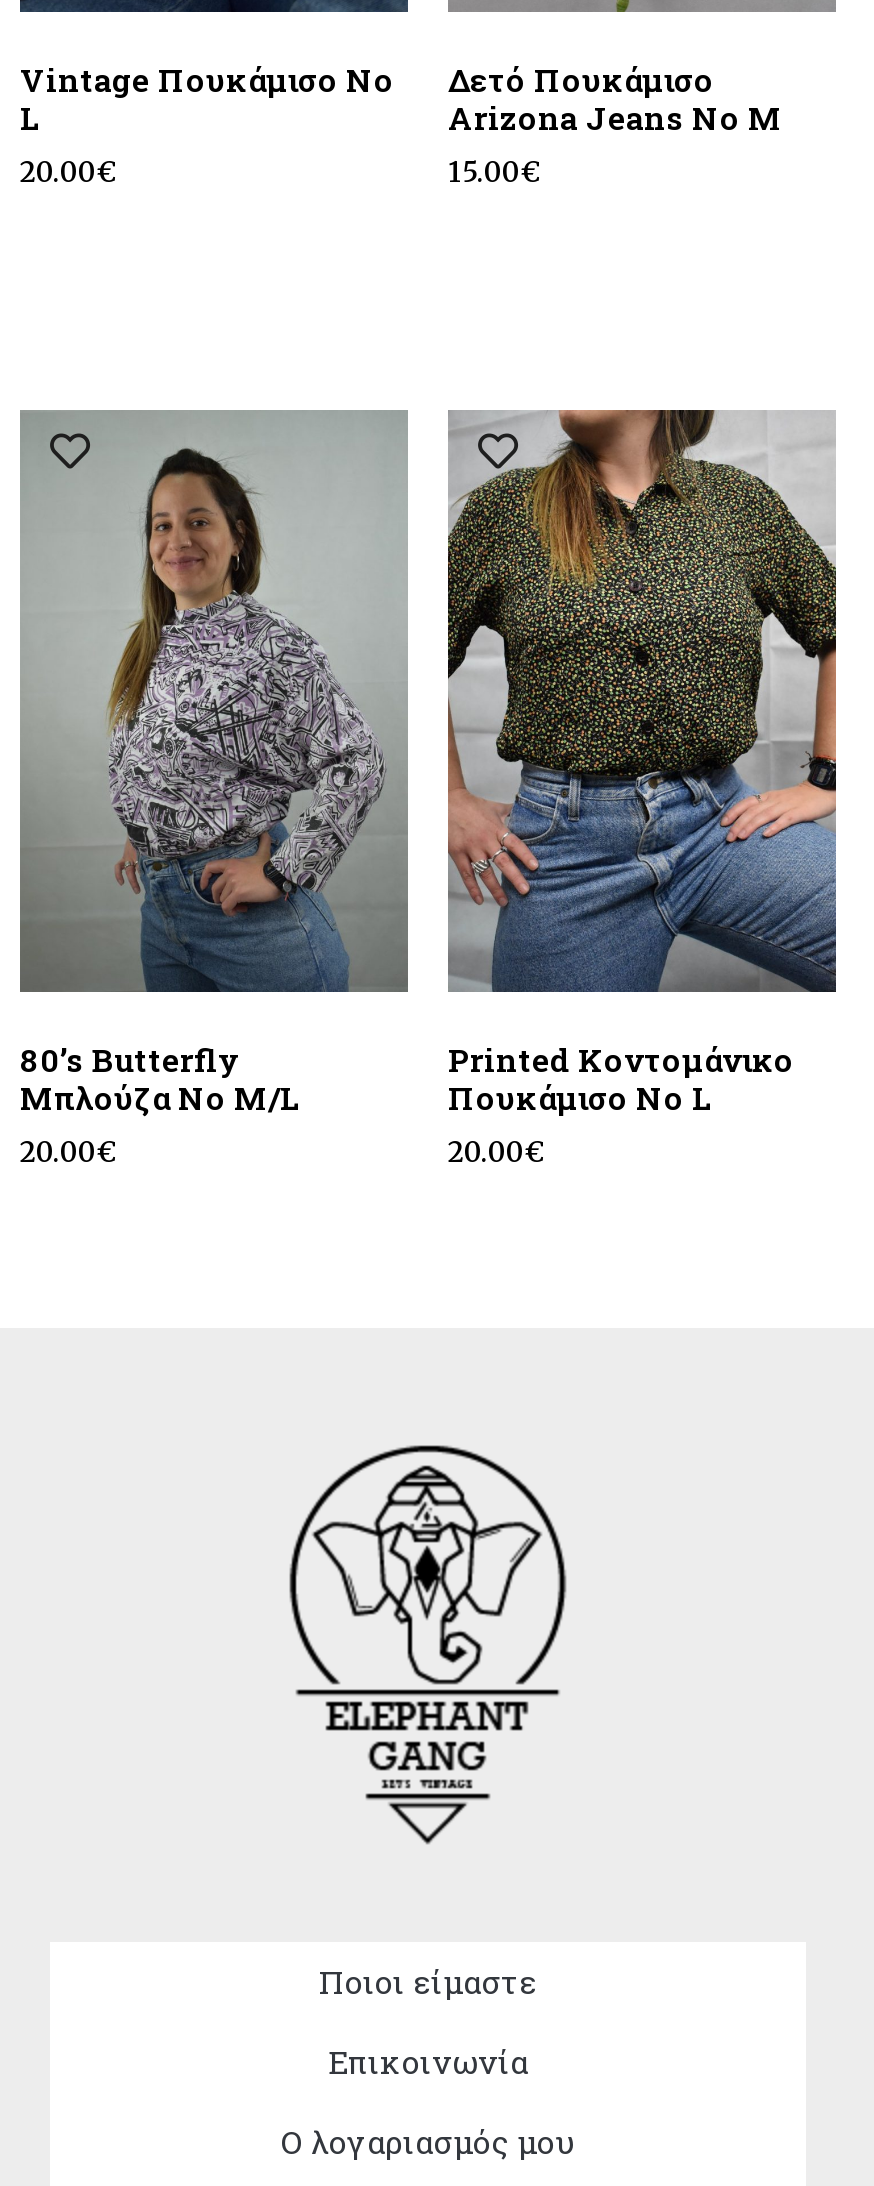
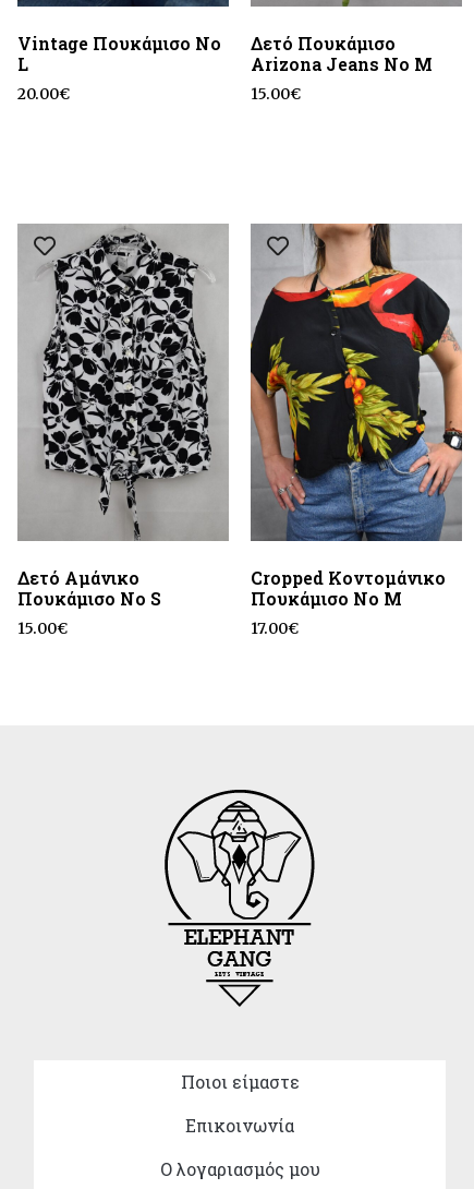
- [image]
- 80’s Butterfly
- Μπλούζα No M/L
- 20.00€
+ [image]
+ Δετό Aμάνικο
+ Πουκάμισο No S
+ 15.00€

- [image]
- Printed Κοντομάνικο
- Πουκάμισο No L
- 20.00€
+ [image]
+ Cropped Κοντομάνικο
+ Πουκάμισο No M
+ 17.00€
